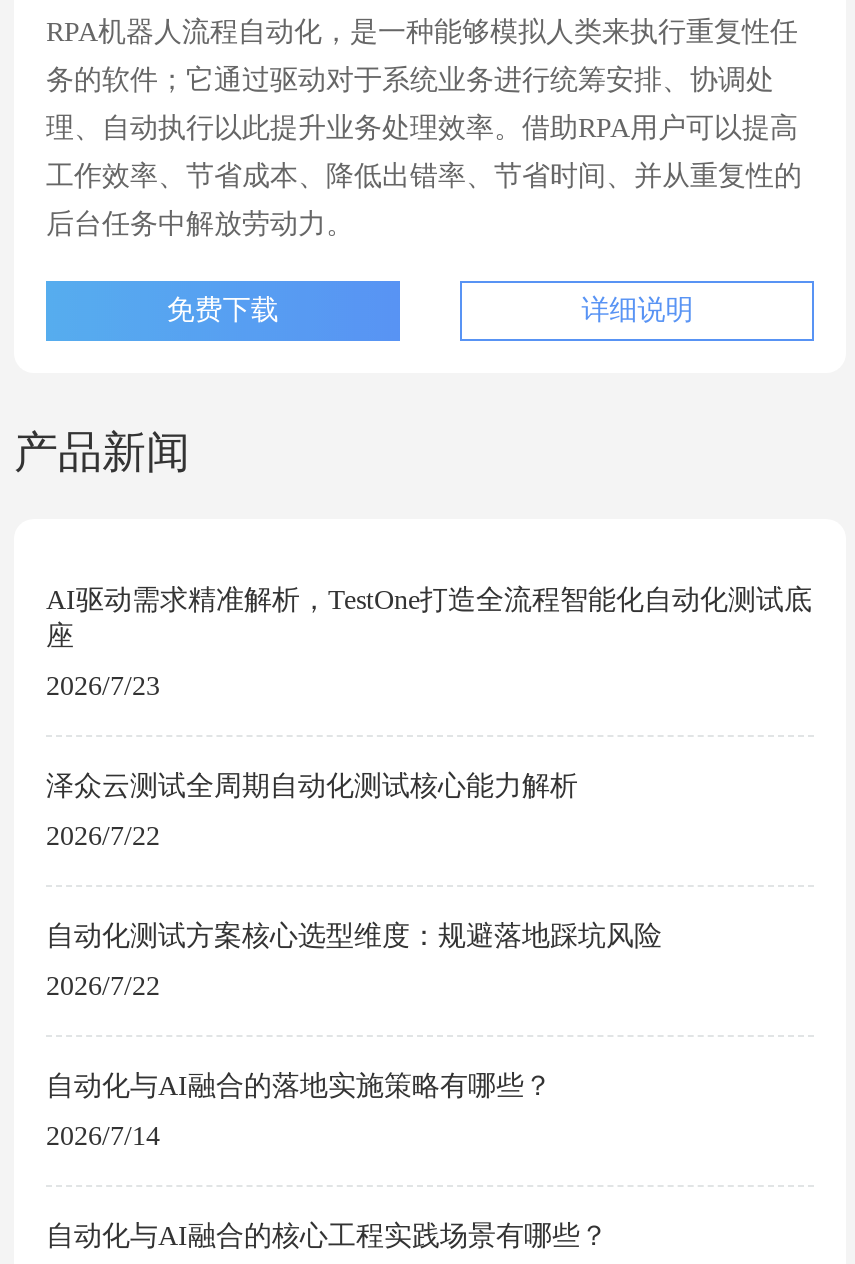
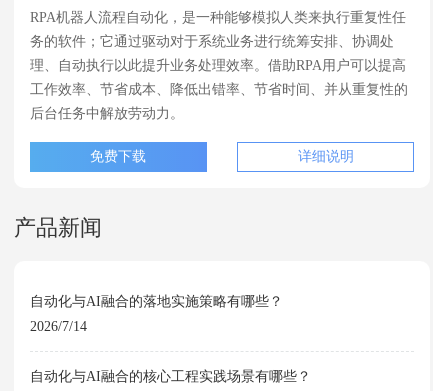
- AI驱动需求精准解析，TestOne打造全流程智能化自动化测试底
- 座
- 2026/7/23
- 泽众云测试全周期自动化测试核心能力解析
- 2026/7/22
- 自动化测试方案核心选型维度：规避落地踩坑风险
- 2026/7/22
